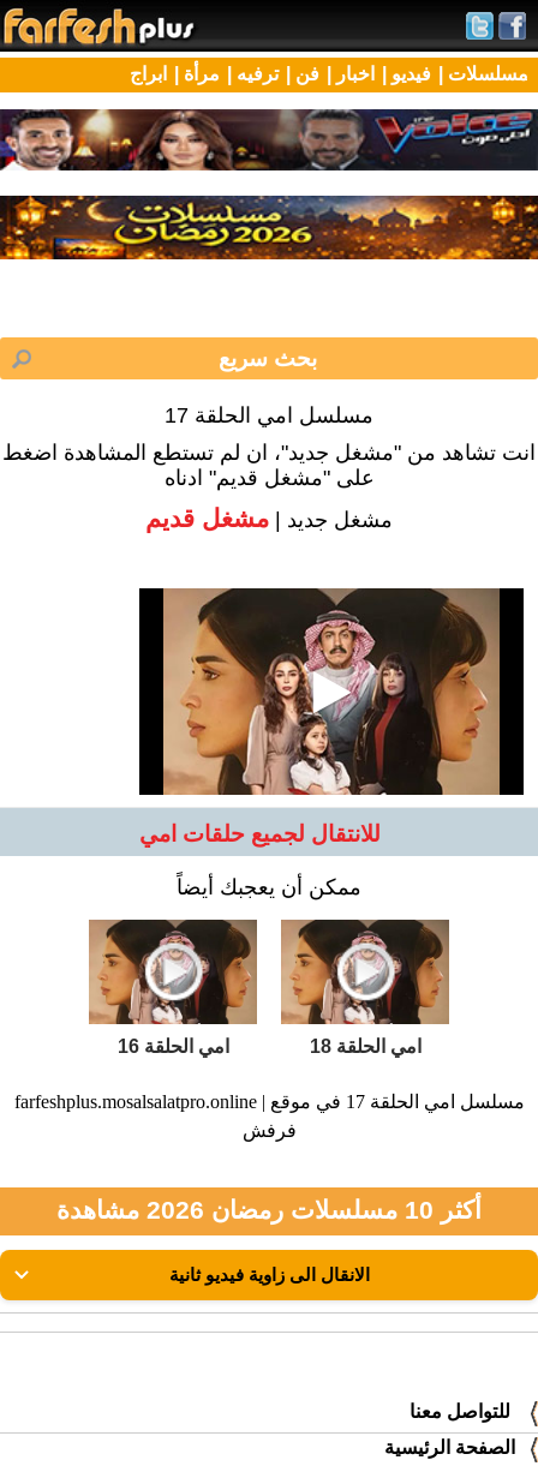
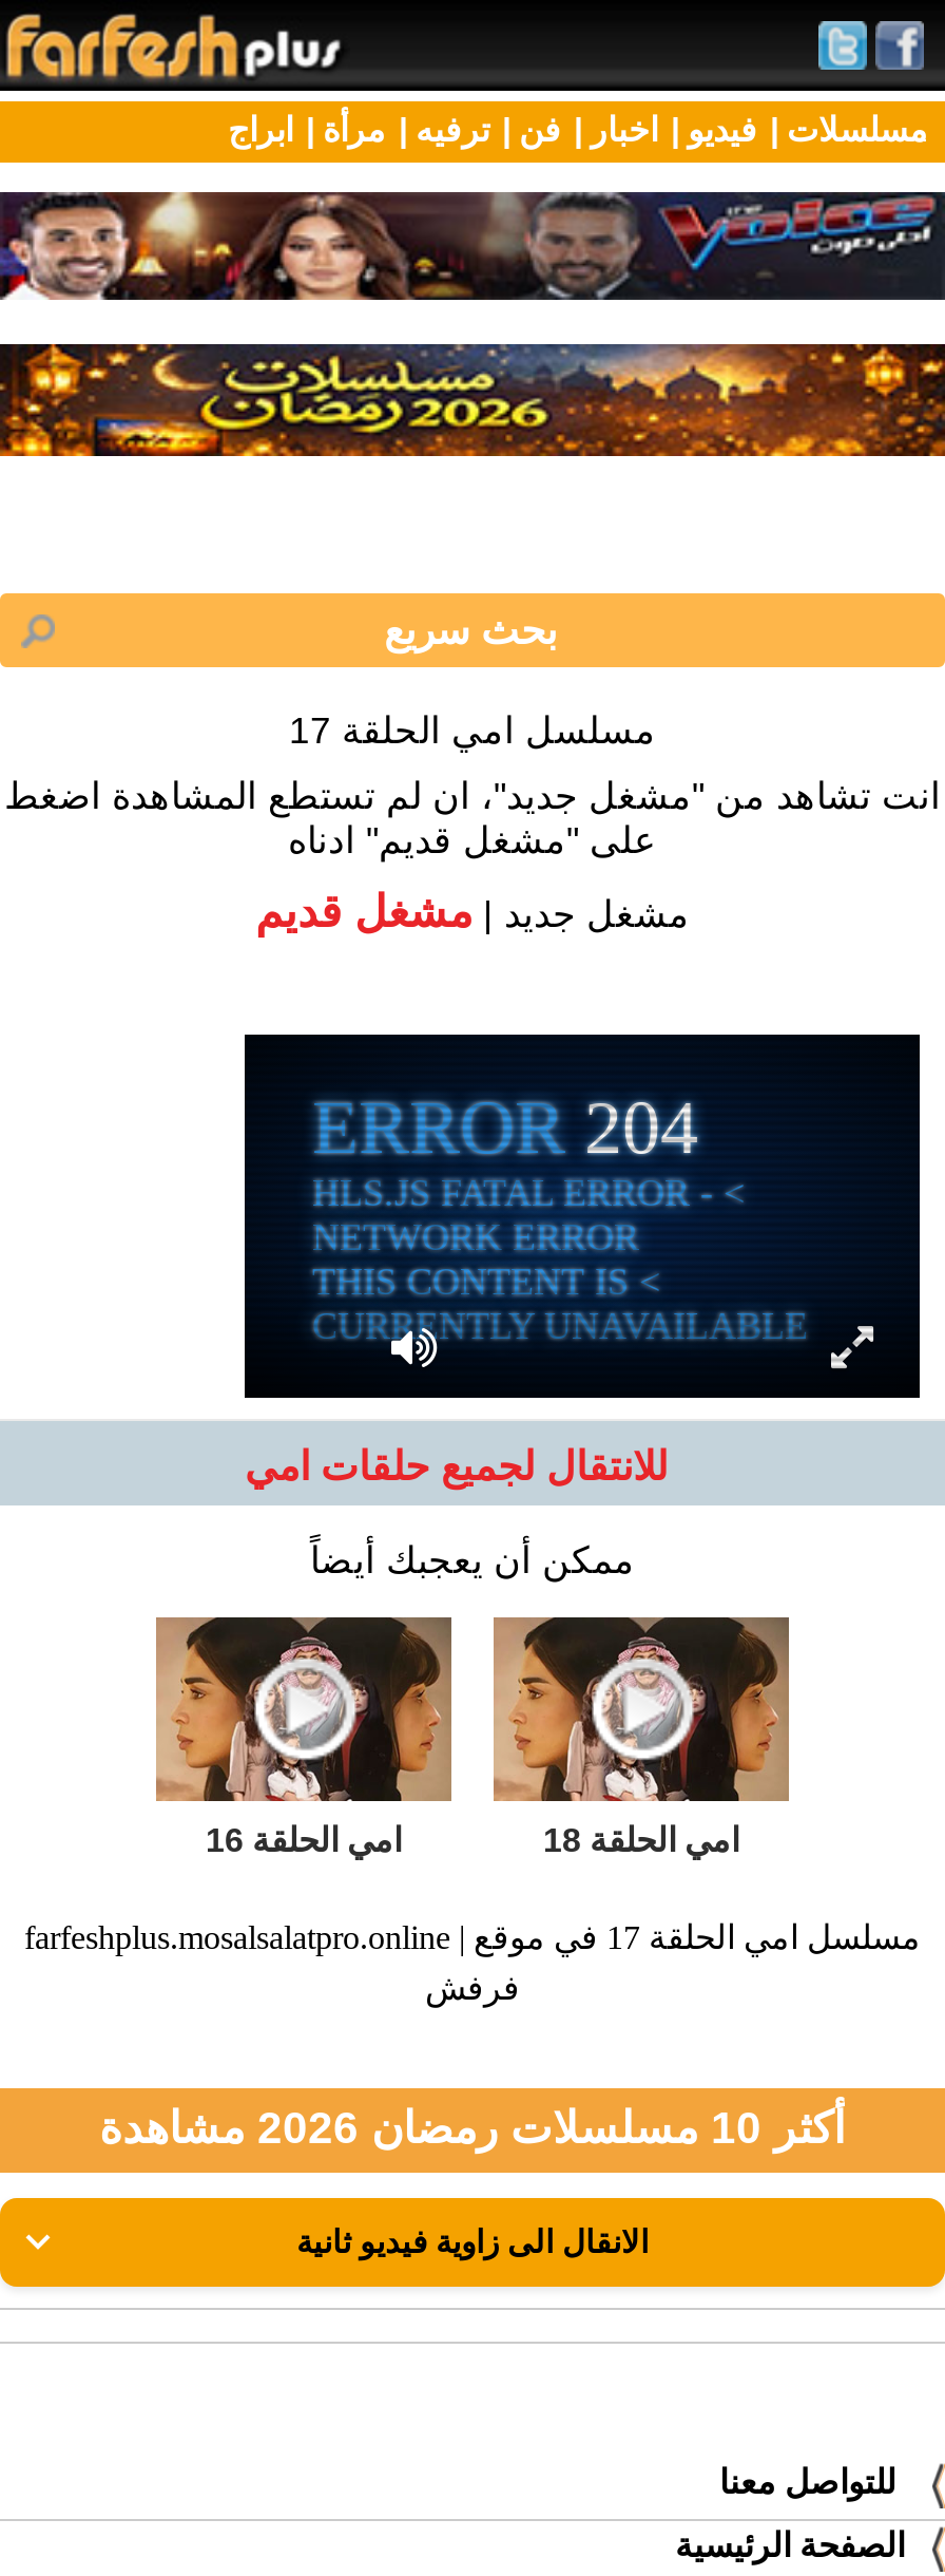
+ ERROR 204
+ HLS.JS FATAL ERROR -
+ NETWORK ERROR
+ THIS CONTENT IS
+ CURRENTLY UNAVAILABLE

- [image]
+ [image]
